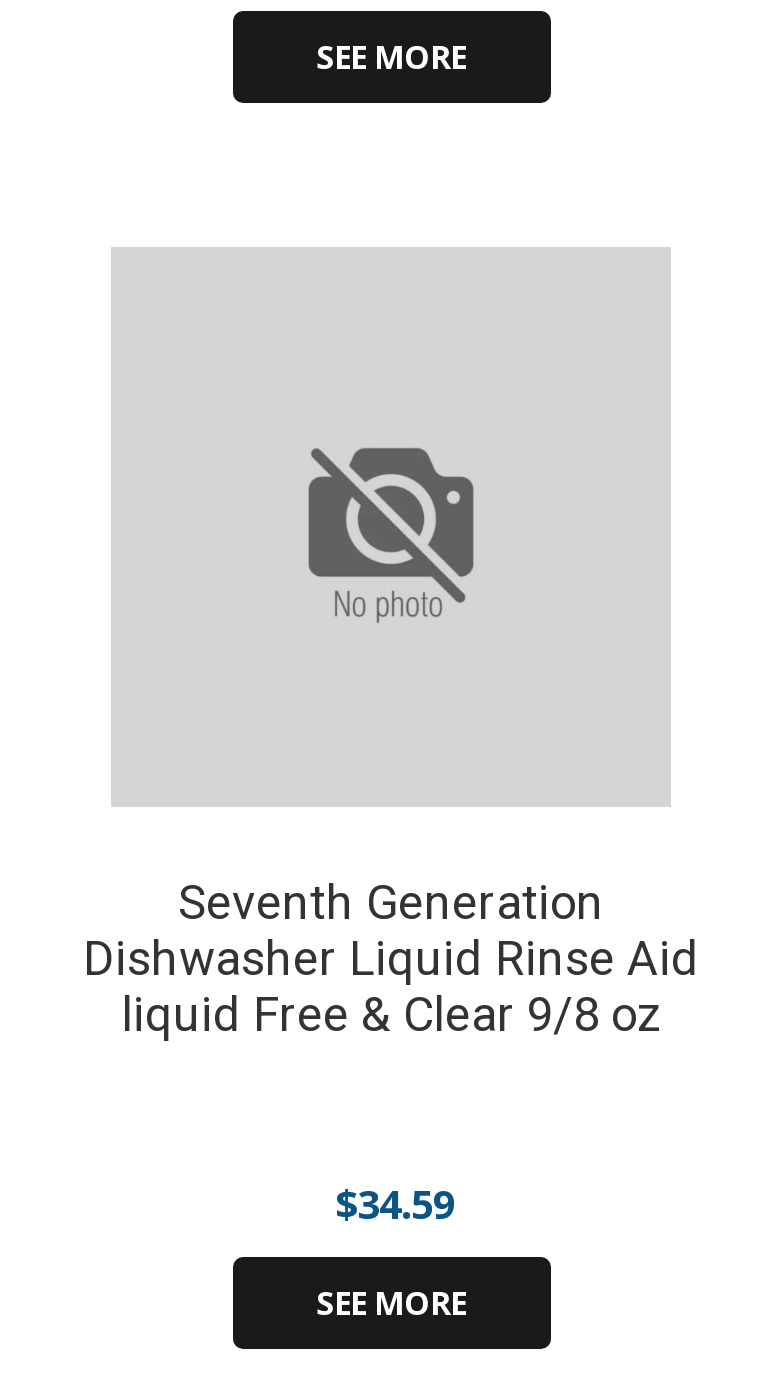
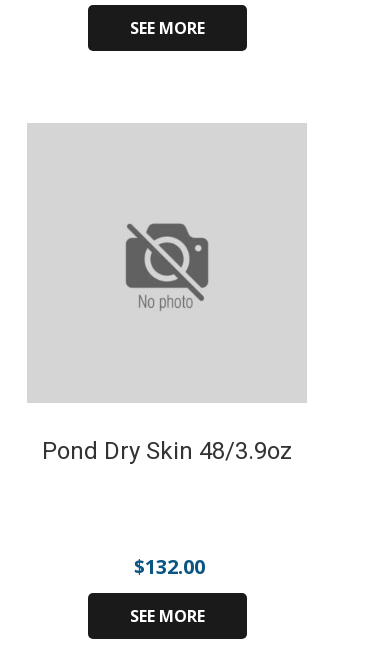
- Seventh Generation
- Dishwasher Liquid Rinse Aid
- liquid Free & Clear 9/8 oz
+ Pond Dry Skin 48/3.9oz

- $34.59
+ $132.00
